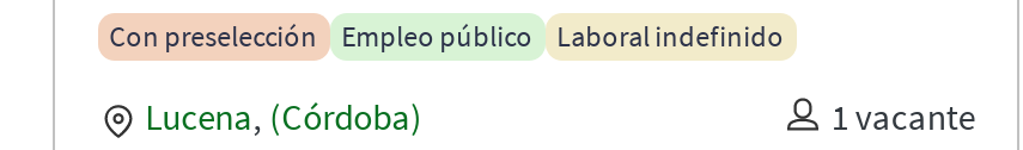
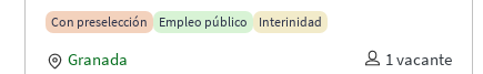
- Laboral indefinido
+ Interinidad

- Lucena, (Córdoba)
+ Granada
